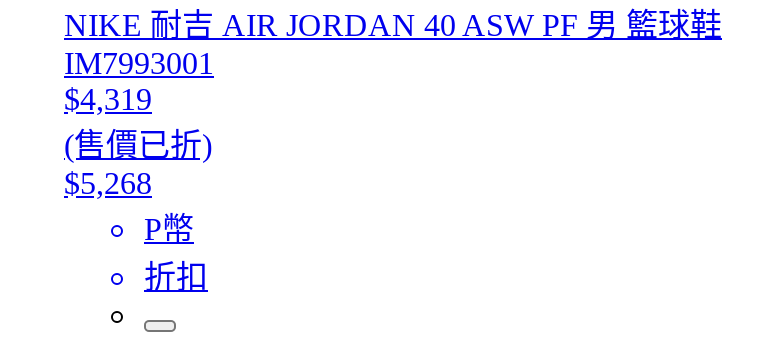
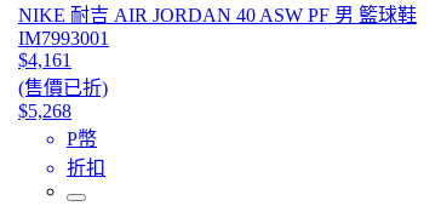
- $4,319
+ $4,161
